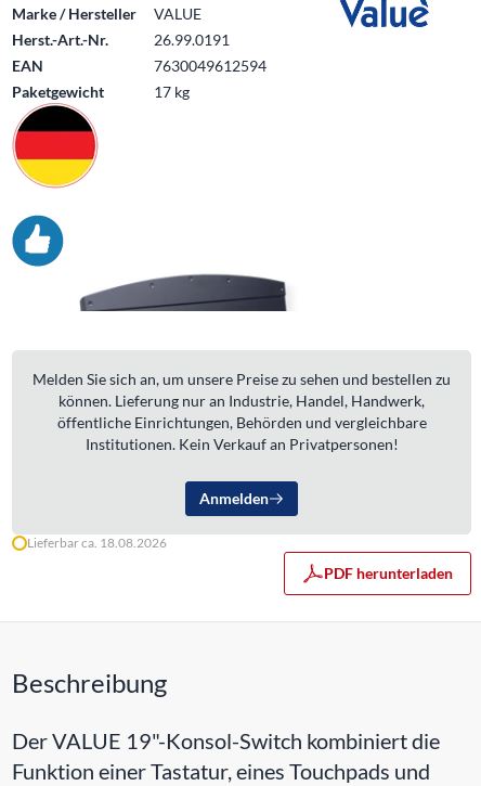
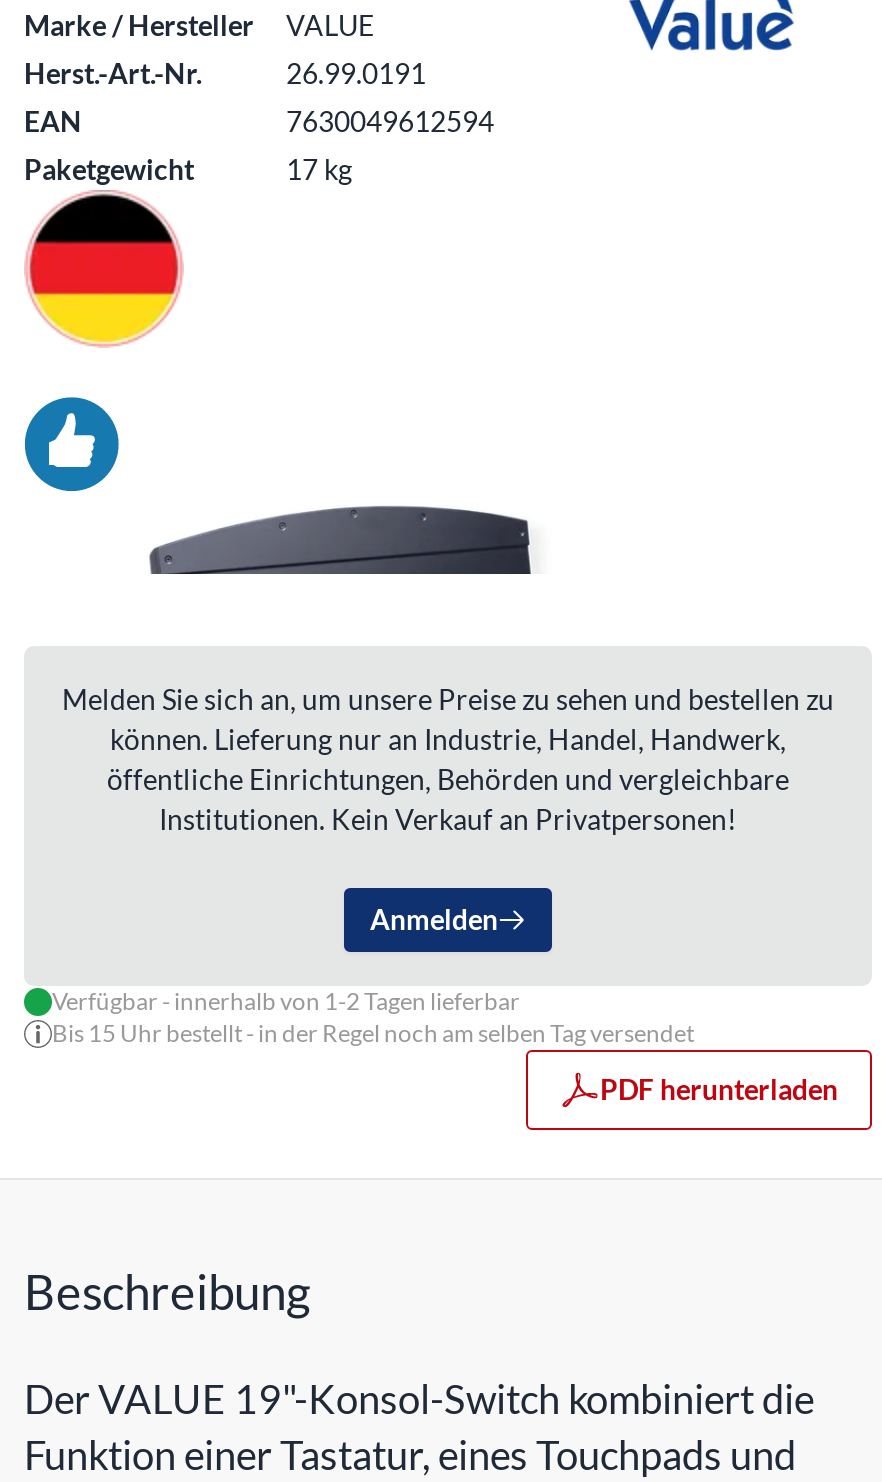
- Lieferbar ca. 18.08.2026
+ Verfügbar - innerhalb von 1-2 Tagen lieferbar
+ Bis 15 Uhr bestellt - in der Regel noch am selben Tag versendet
